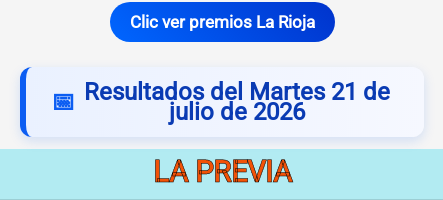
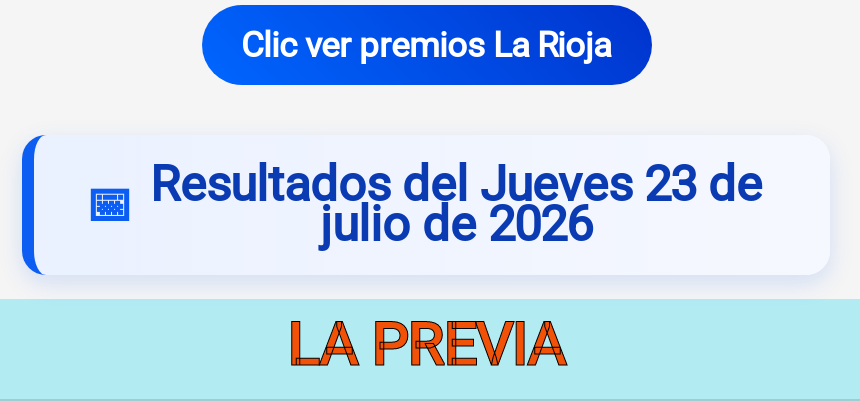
- Resultados del Martes 21 de
+ Resultados del Jueves 23 de
